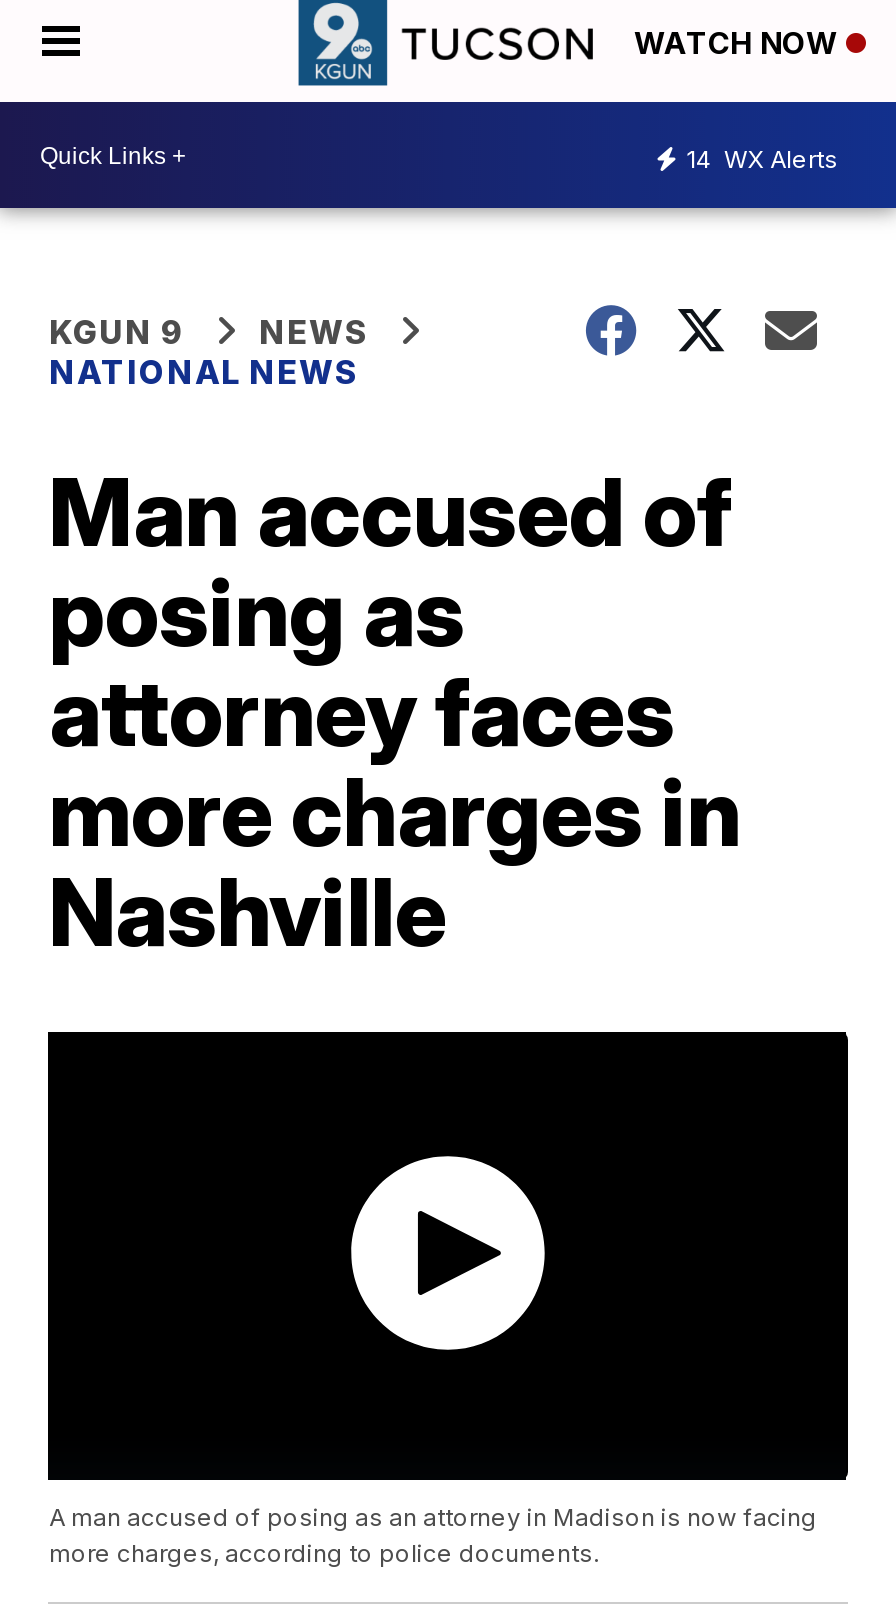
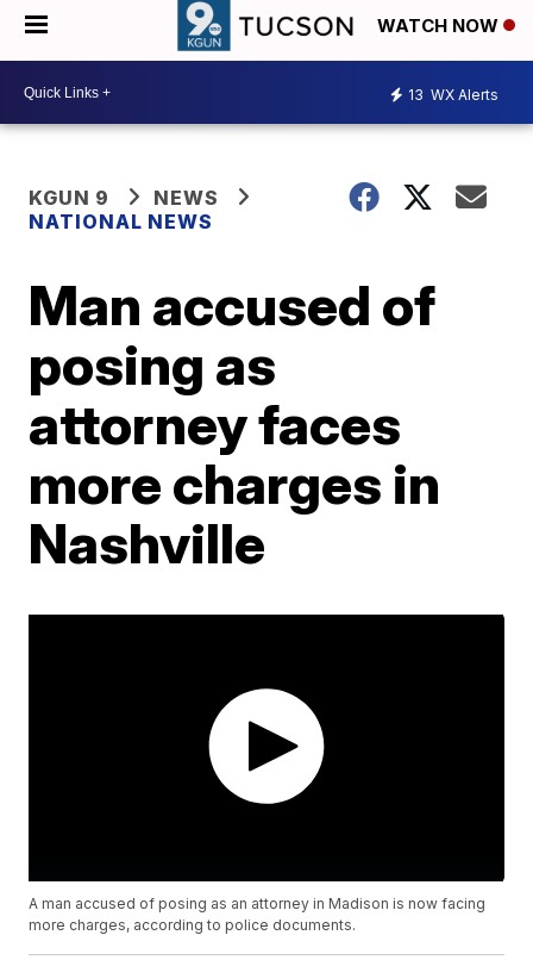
- 14 WX Alerts
+ 13 WX Alerts
